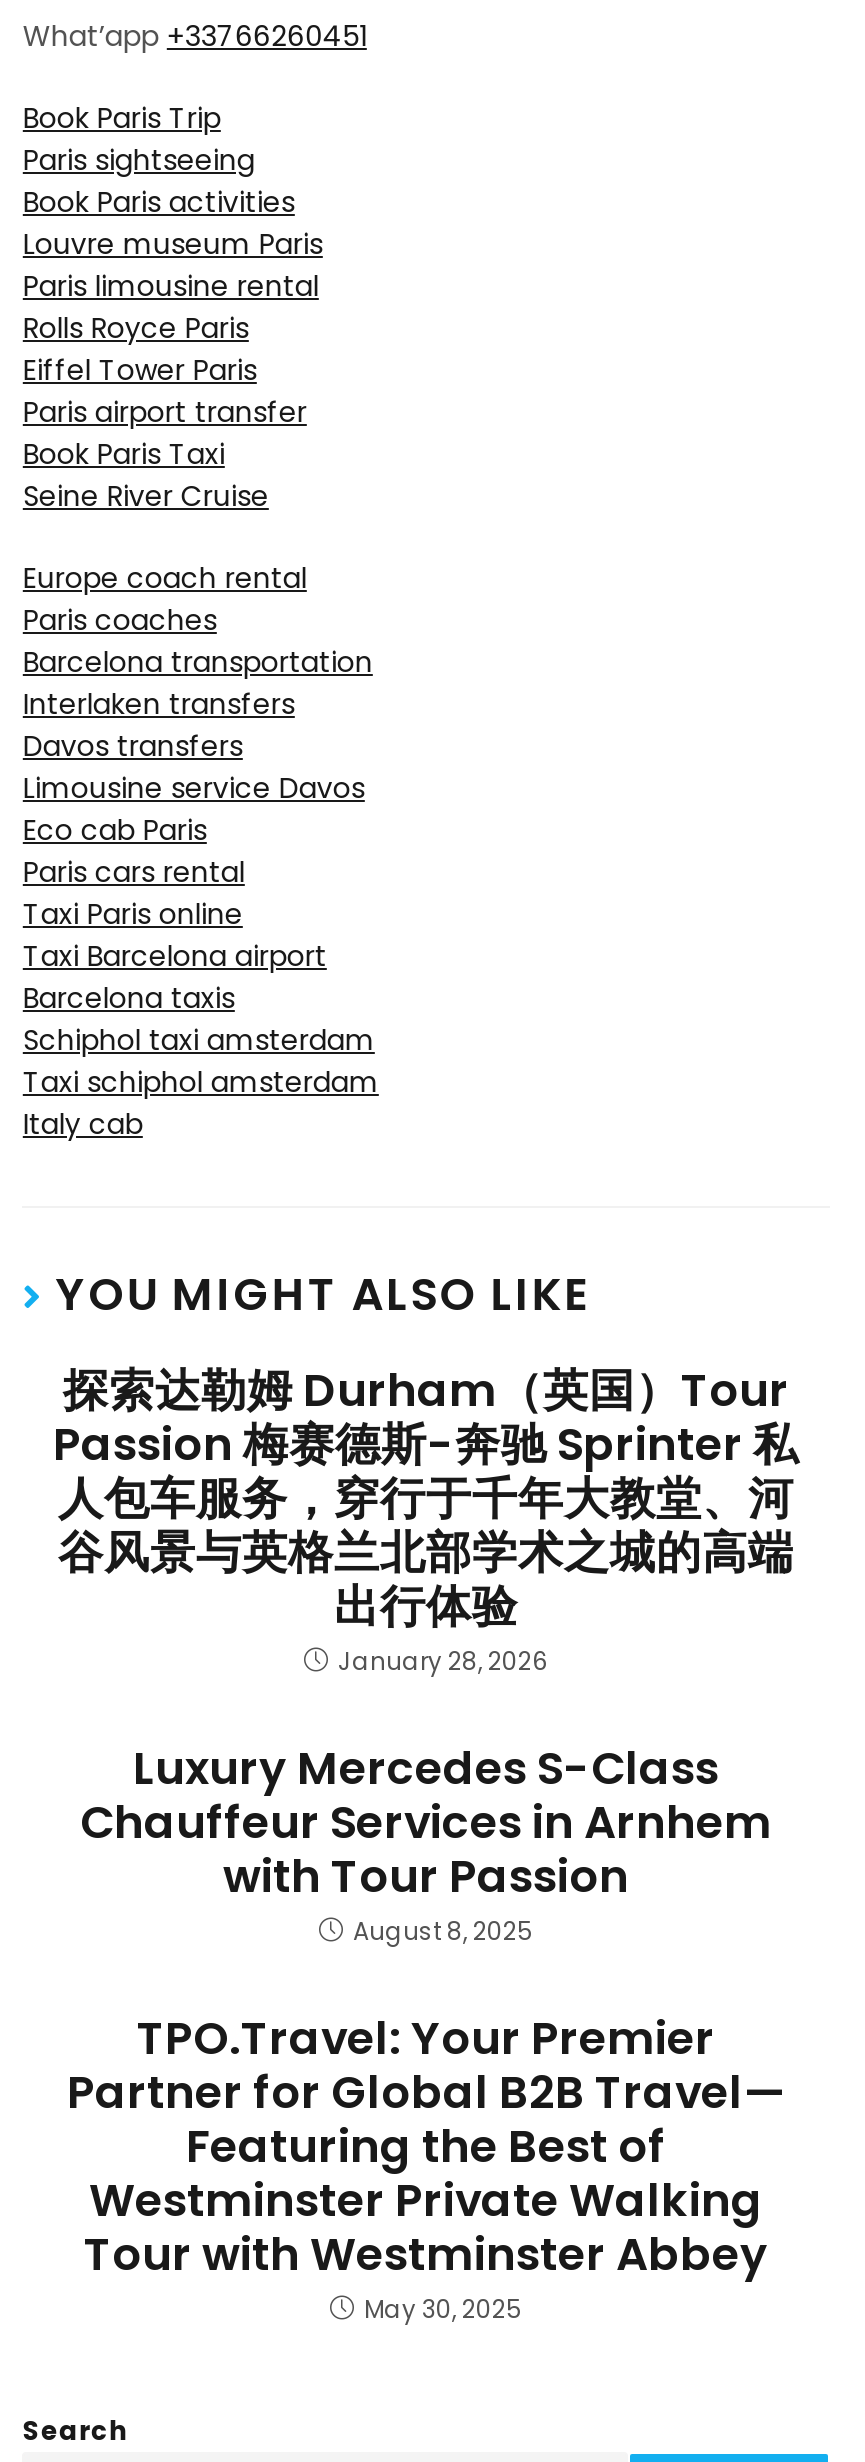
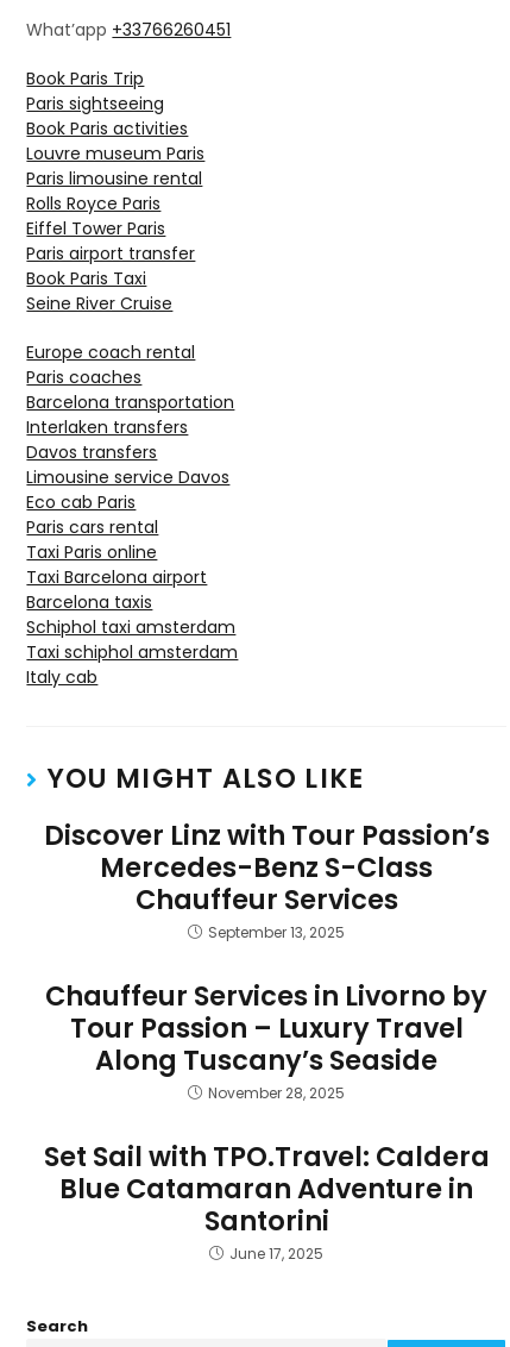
- 探索达勒姆 Durham（英国）Tour
- Passion 梅赛德斯-奔驰 Sprinter 私
- 人包车服务，穿行于千年大教堂、河
- 谷风景与英格兰北部学术之城的高端
- 出行体验
- January 28, 2026
+ Discover Linz with Tour Passion’s
+ Mercedes-Benz S-Class
+ Chauffeur Services
+ September 13, 2025

- Luxury Mercedes S-Class
- Chauffeur Services in Arnhem
- with Tour Passion
- August 8, 2025
+ Chauffeur Services in Livorno by
+ Tour Passion – Luxury Travel
+ Along Tuscany’s Seaside
+ November 28, 2025

- TPO.Travel: Your Premier
- Partner for Global B2B Travel—
- Featuring the Best of
- Westminster Private Walking
- Tour with Westminster Abbey
- May 30, 2025
+ Set Sail with TPO.Travel: Caldera
+ Blue Catamaran Adventure in
+ Santorini
+ June 17, 2025
